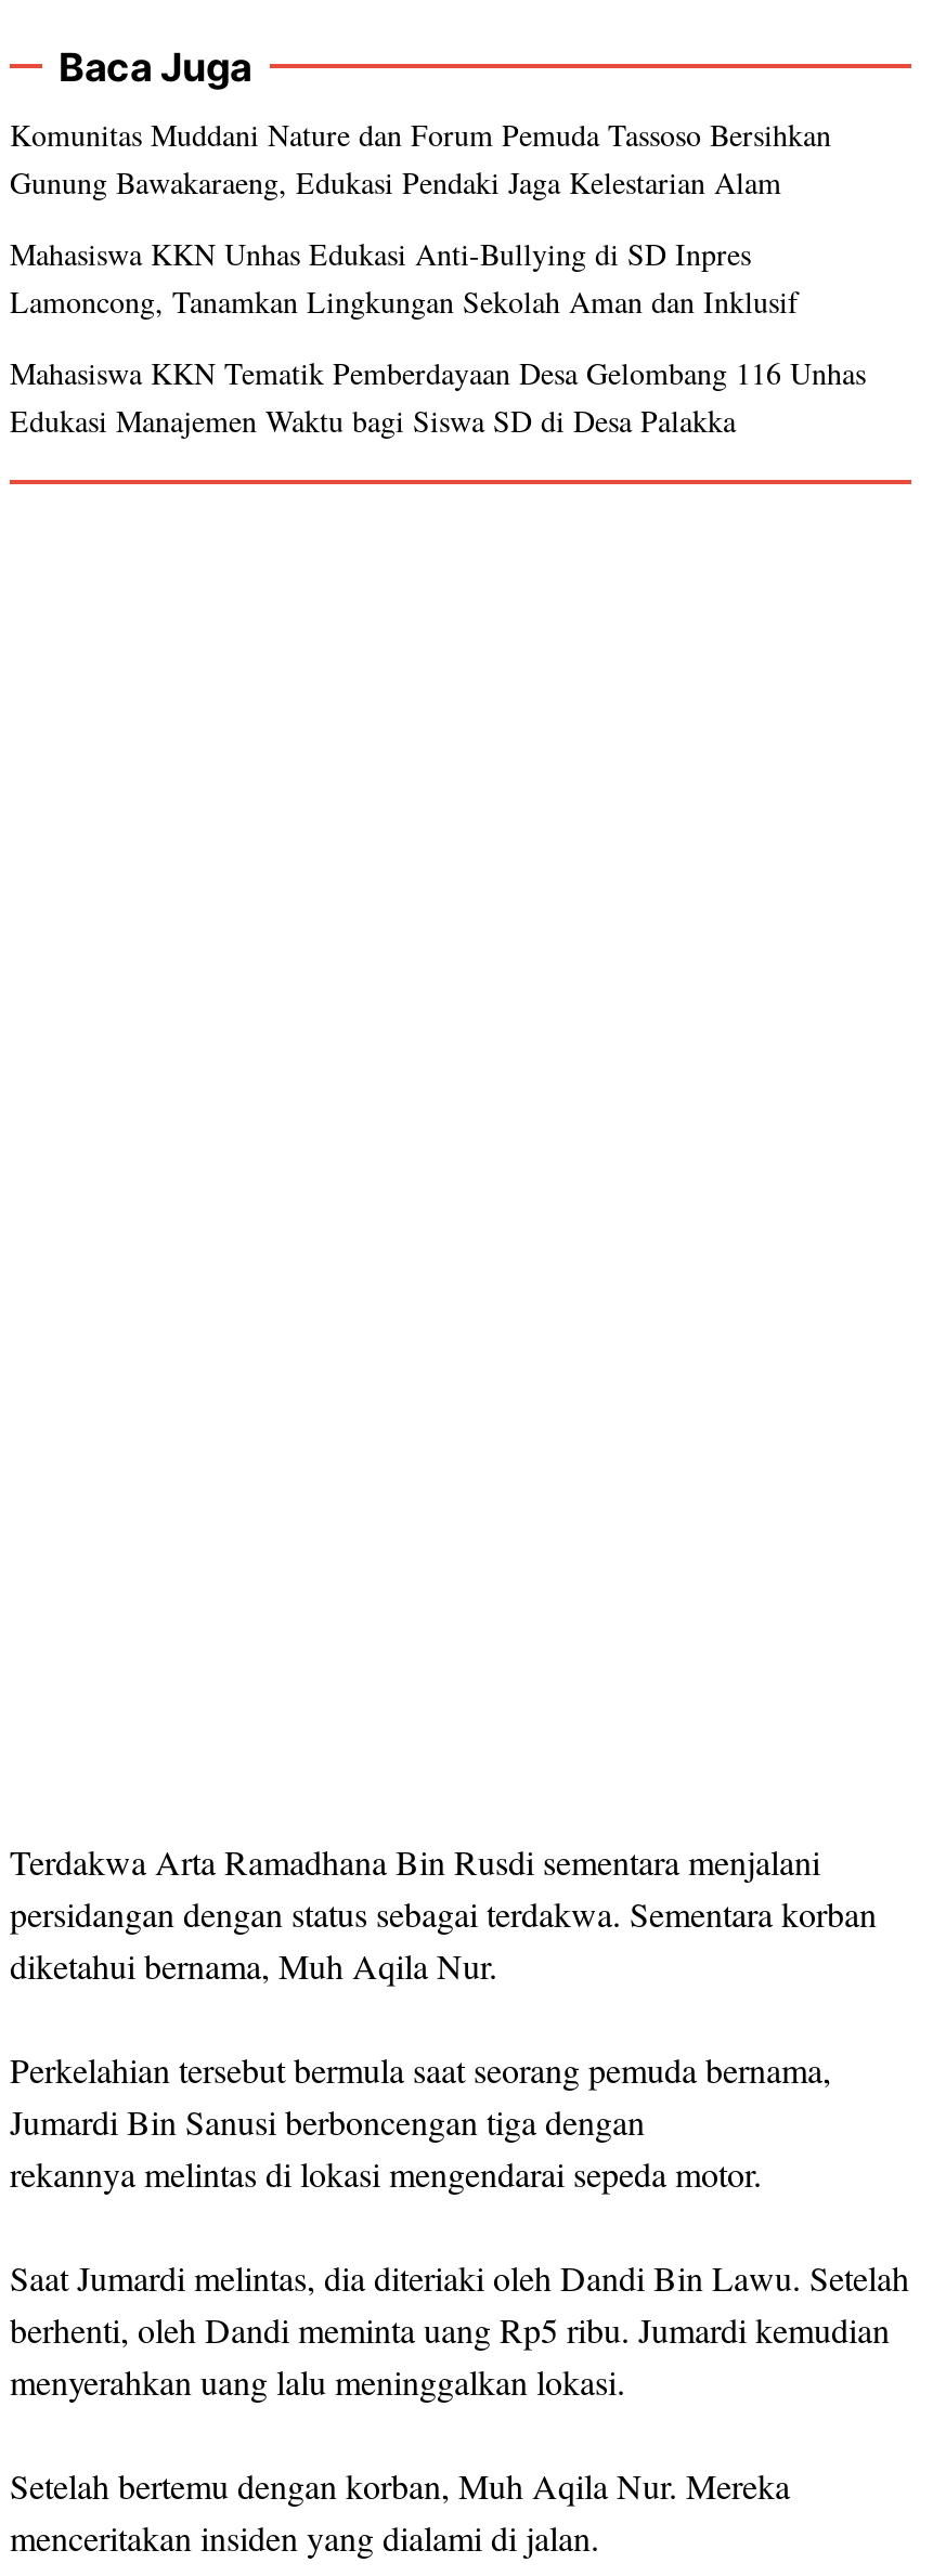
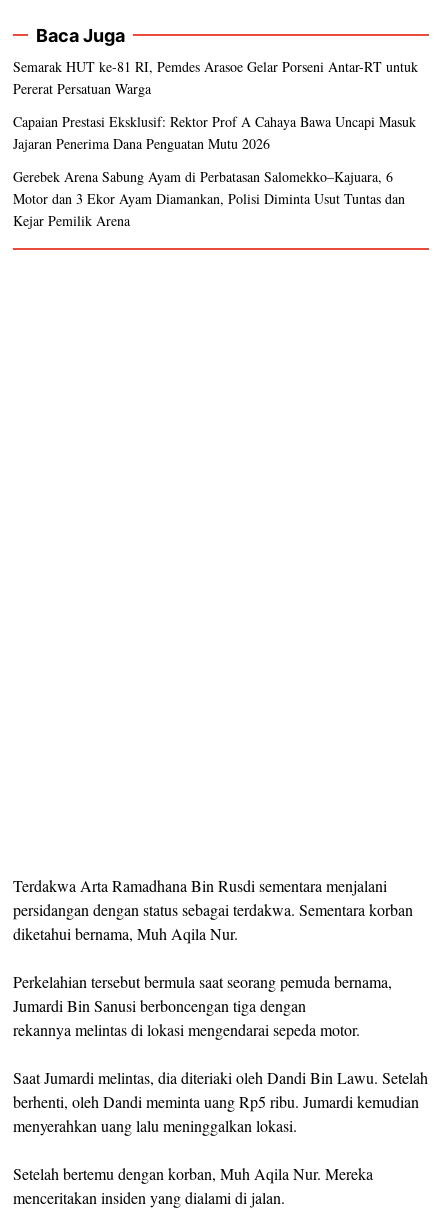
- Komunitas Muddani Nature dan Forum Pemuda Tassoso Bersihkan
- Gunung Bawakaraeng, Edukasi Pendaki Jaga Kelestarian Alam
+ Semarak HUT ke-81 RI, Pemdes Arasoe Gelar Porseni Antar-RT untuk
+ Pererat Persatuan Warga

- Mahasiswa KKN Unhas Edukasi Anti-Bullying di SD Inpres
- Lamoncong, Tanamkan Lingkungan Sekolah Aman dan Inklusif
+ Capaian Prestasi Eksklusif: Rektor Prof A Cahaya Bawa Uncapi Masuk
+ Jajaran Penerima Dana Penguatan Mutu 2026

- Mahasiswa KKN Tematik Pemberdayaan Desa Gelombang 116 Unhas
- Edukasi Manajemen Waktu bagi Siswa SD di Desa Palakka
+ Gerebek Arena Sabung Ayam di Perbatasan Salomekko–Kajuara, 6
+ Motor dan 3 Ekor Ayam Diamankan, Polisi Diminta Usut Tuntas dan
+ Kejar Pemilik Arena
